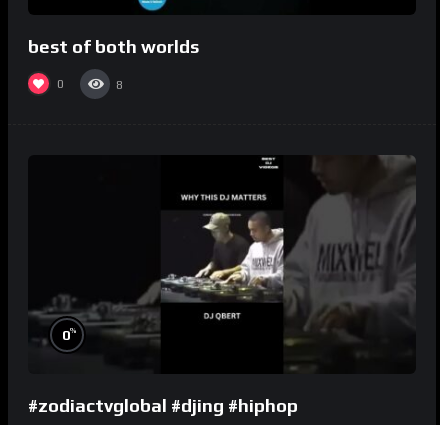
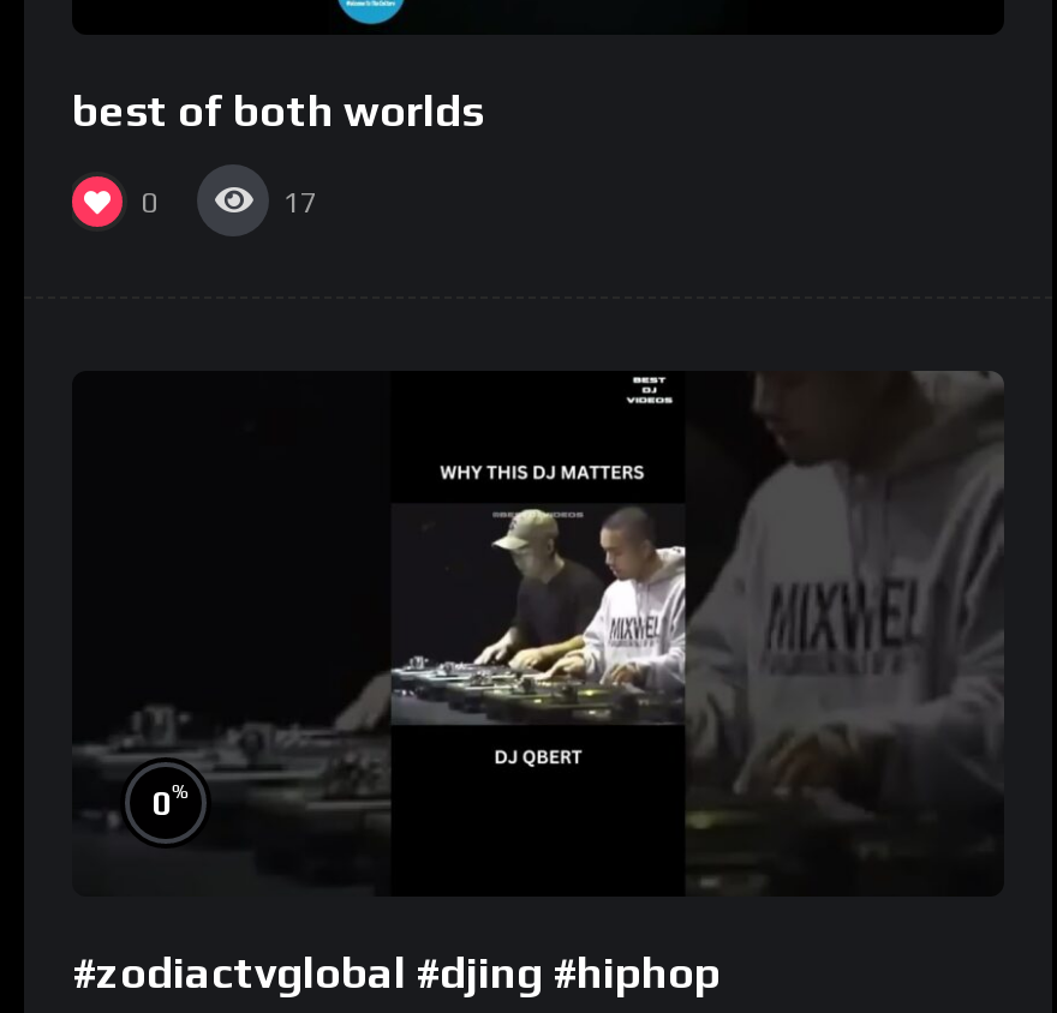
- 8
+ 17
